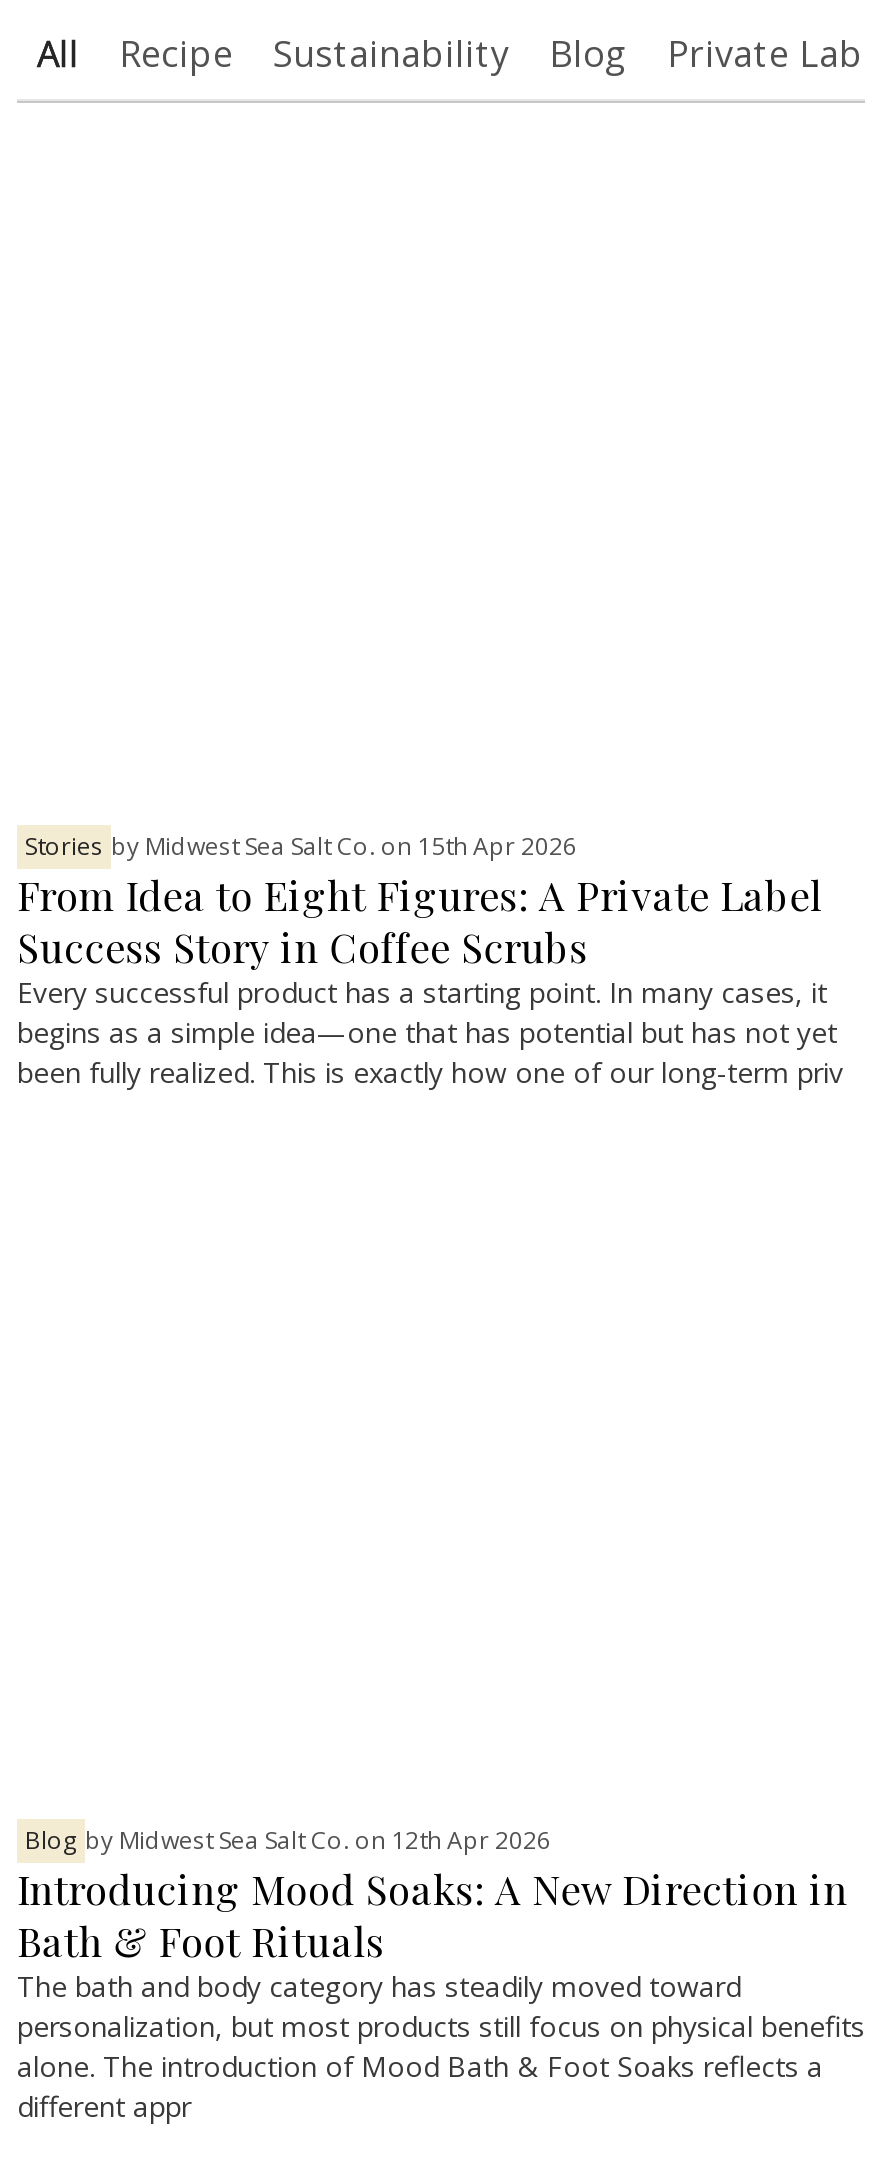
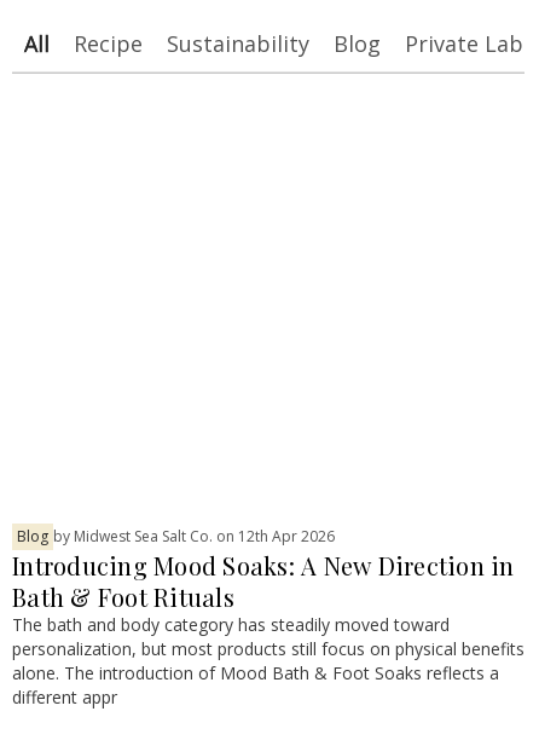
- Stories by Midwest Sea Salt Co. on 15th Apr 2026
- From Idea to Eight Figures: A Private Label
- Success Story in Coffee Scrubs
- Every successful product has a starting point. In many cases, it
- begins as a simple idea—one that has potential but has not yet
- been fully realized. This is exactly how one of our long-term priv
